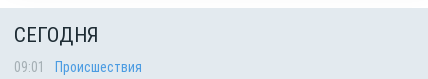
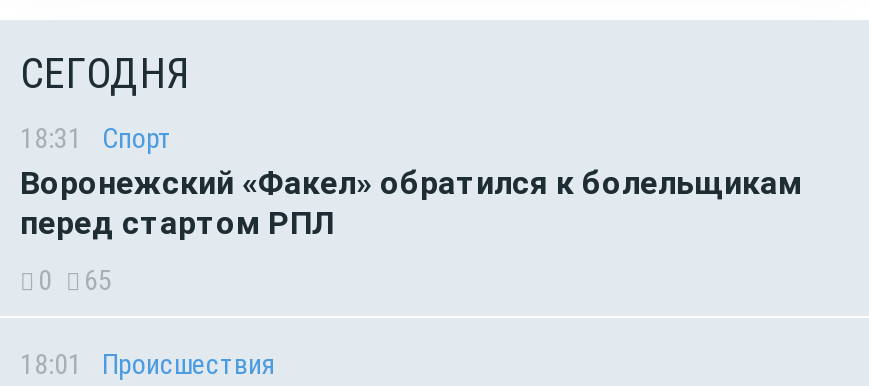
- 09:01
+ 18:31
+ Спорт
+ Воронежский «Факел» обратился к болельщикам
+ перед стартом РПЛ
+ 0
+ 65
+ 18:01
